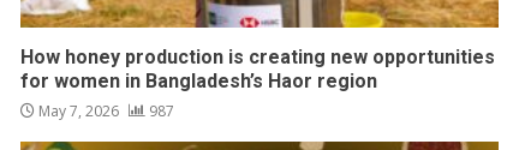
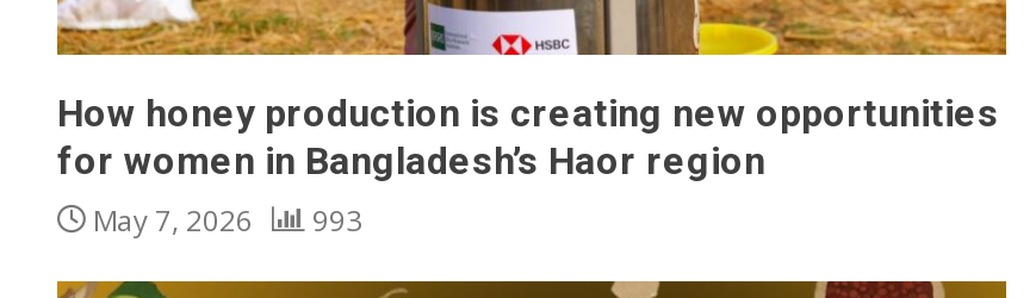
- May 7, 2026 987
+ May 7, 2026 993
